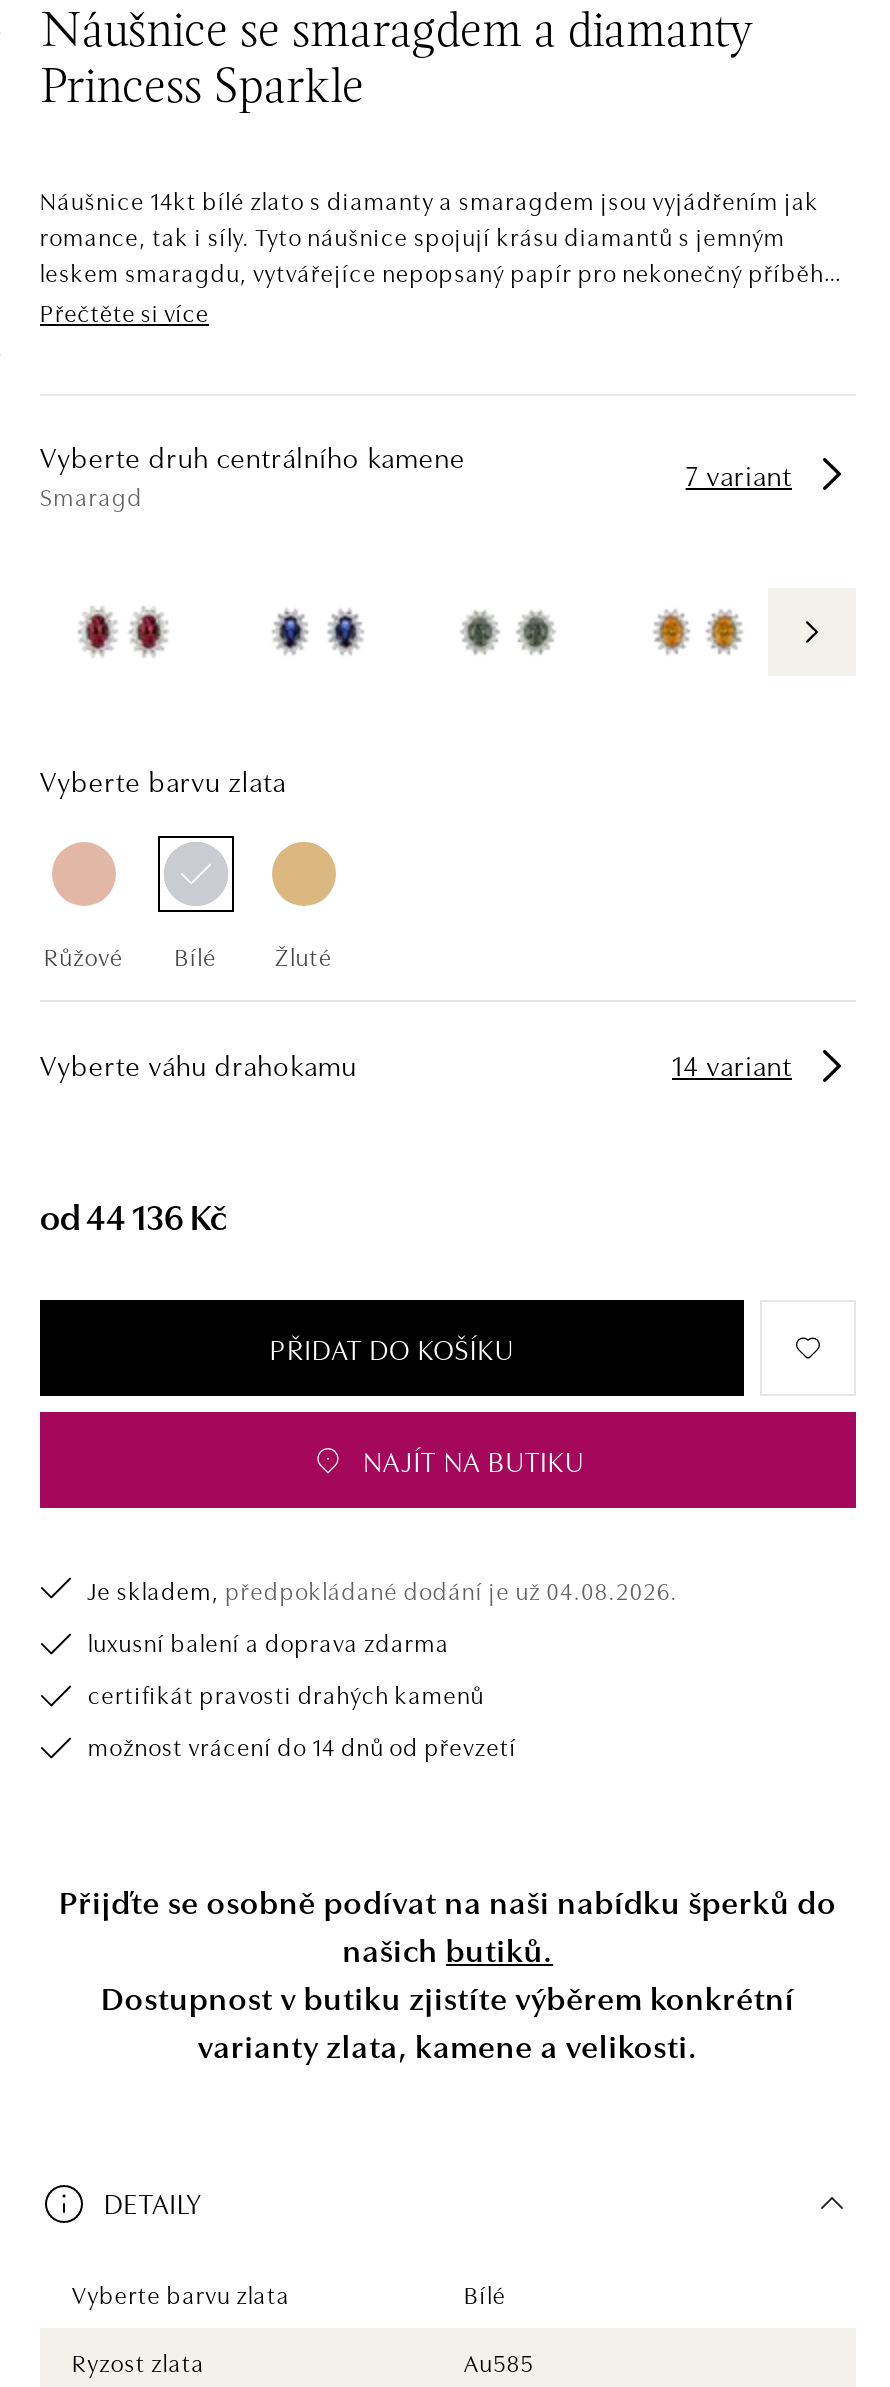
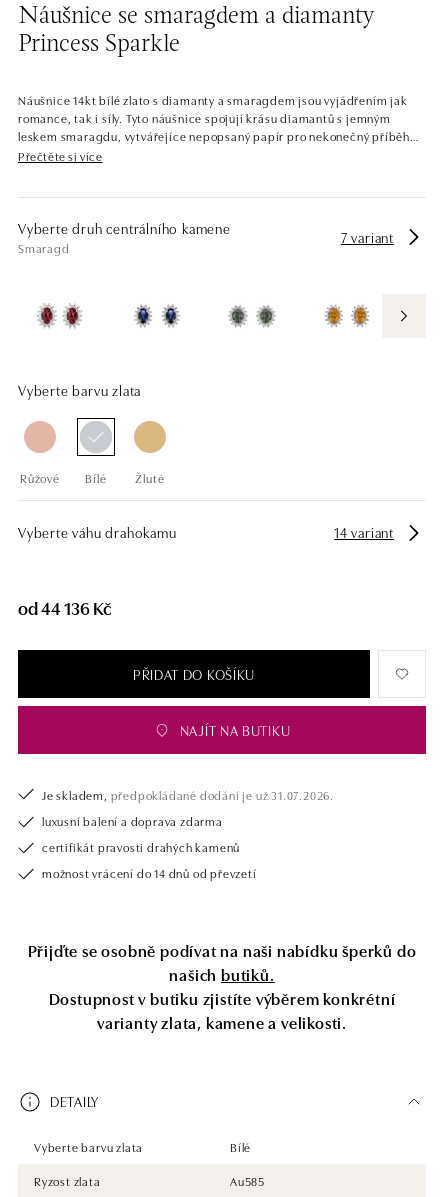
- Je skladem, předpokládané dodání je už 04.08.2026.
+ Je skladem, předpokládané dodání je už 31.07.2026.
